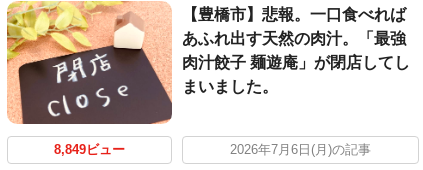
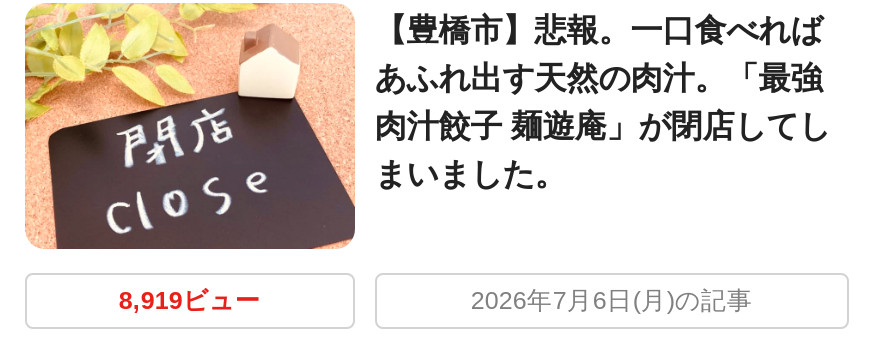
- 8,849ビュー
+ 8,919ビュー
